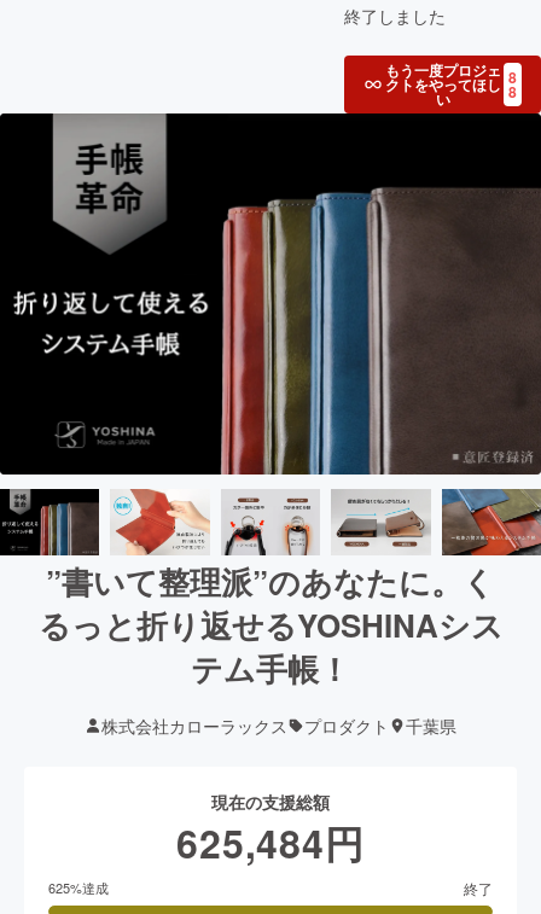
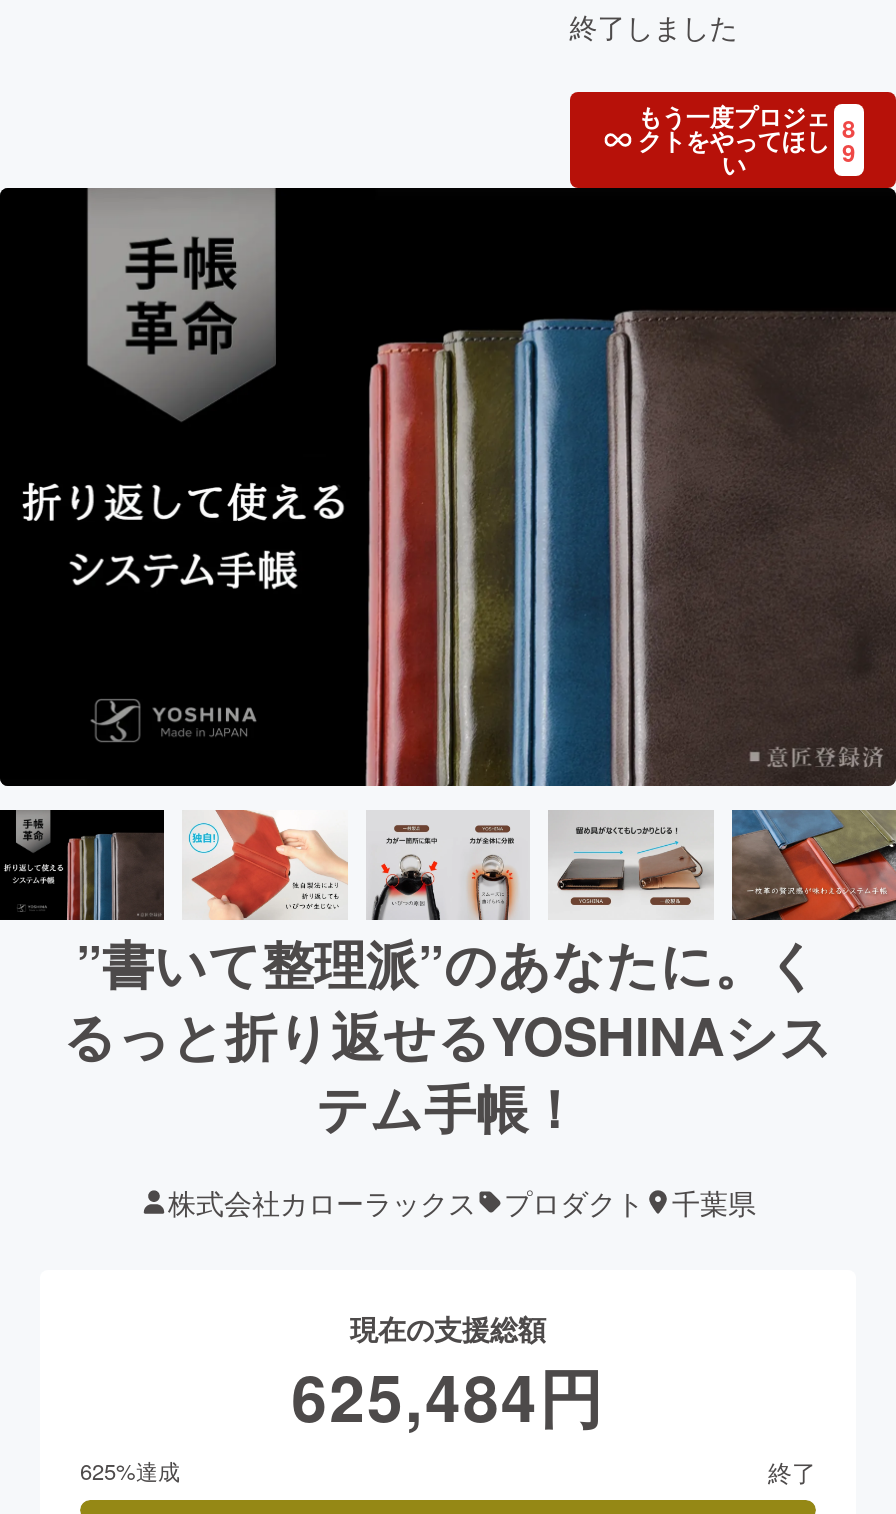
- クトをやってほし もう一度プロジェ 8 8
+ クトをやってほし もう一度プロジェ 9 8
